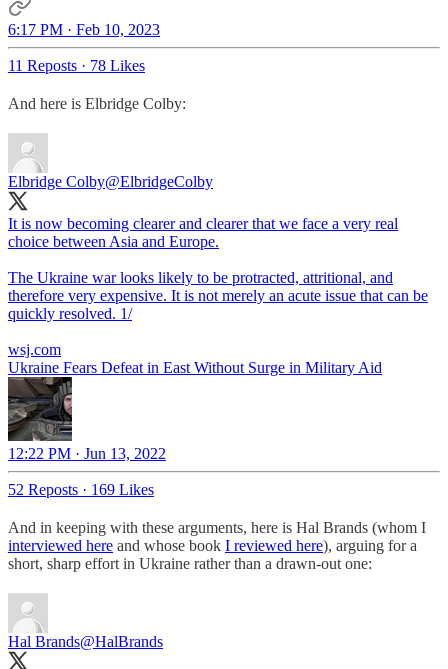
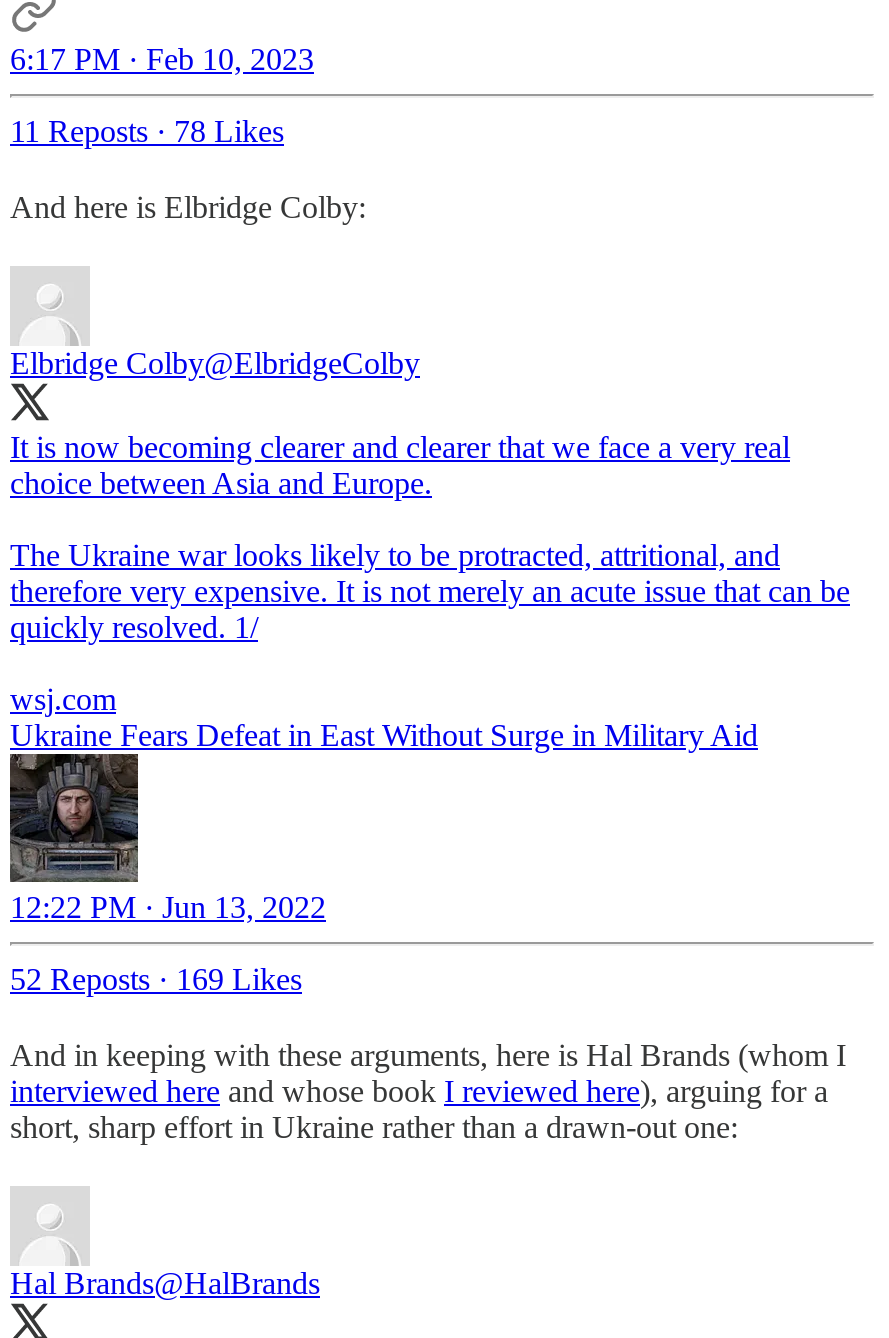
- [image]
+ [image]
